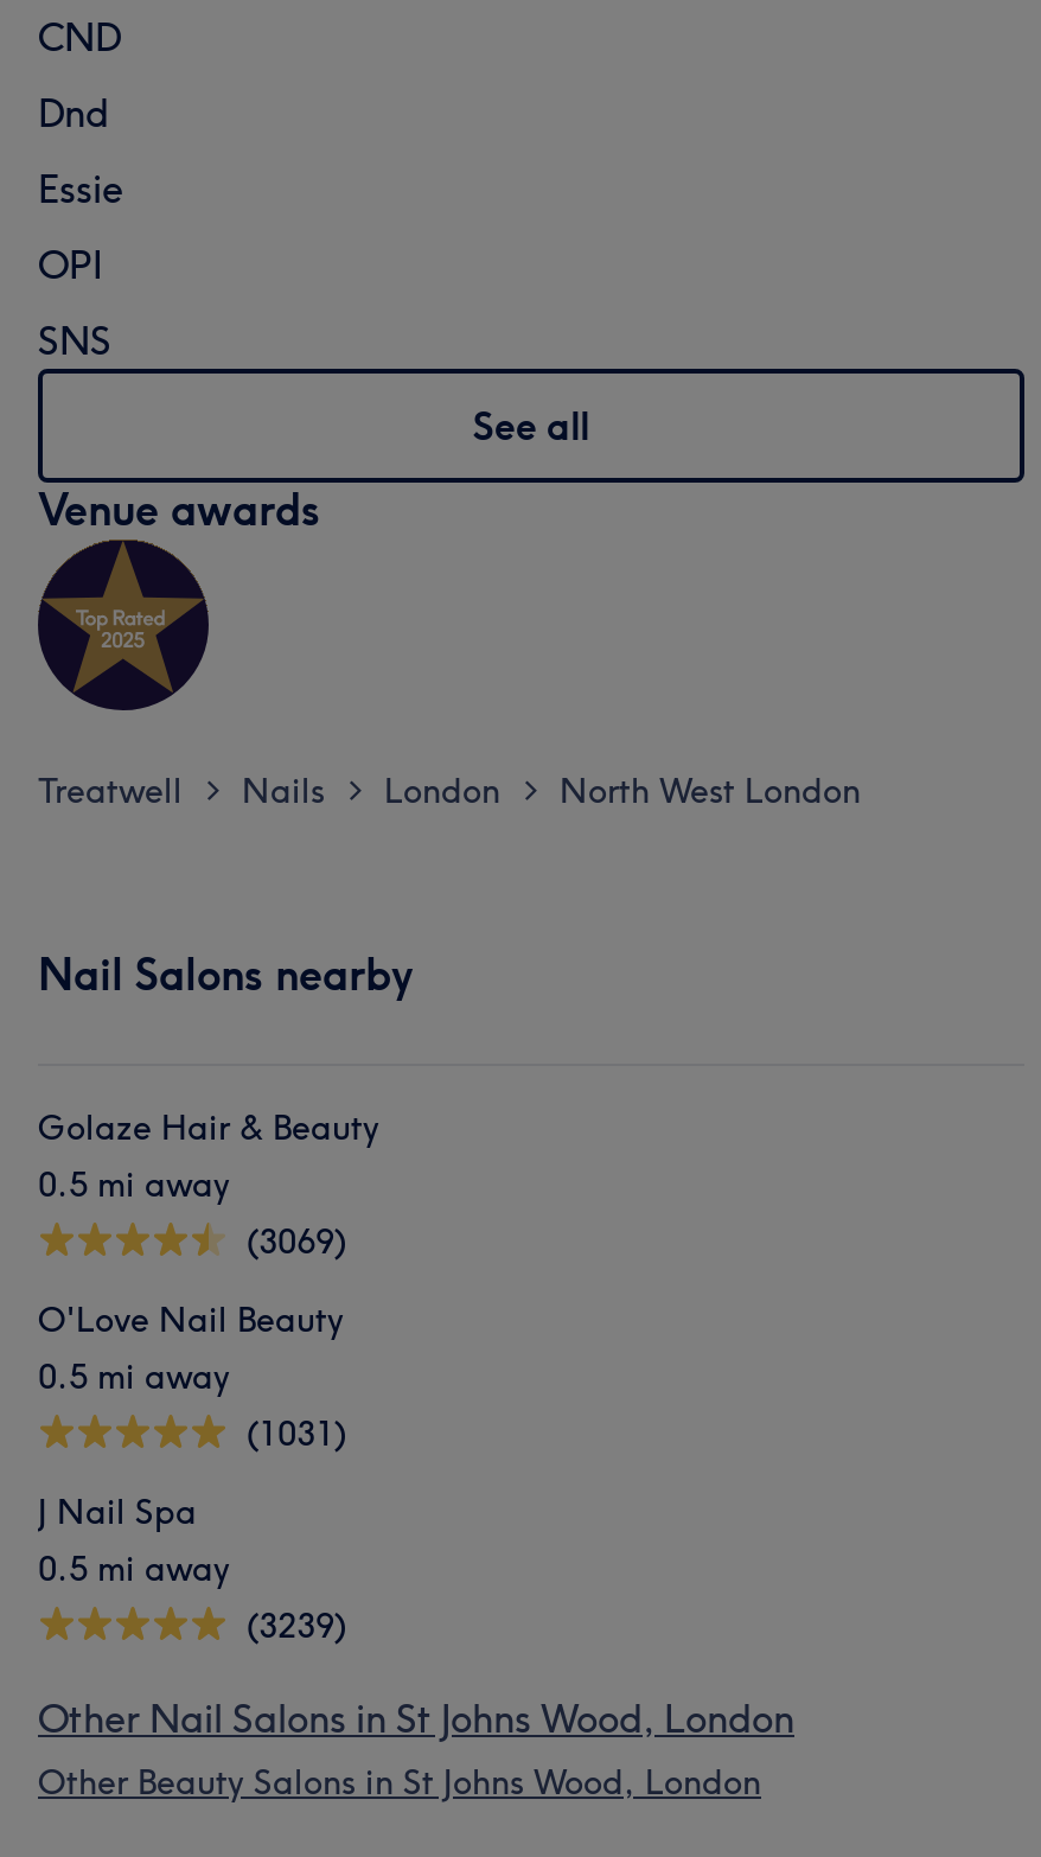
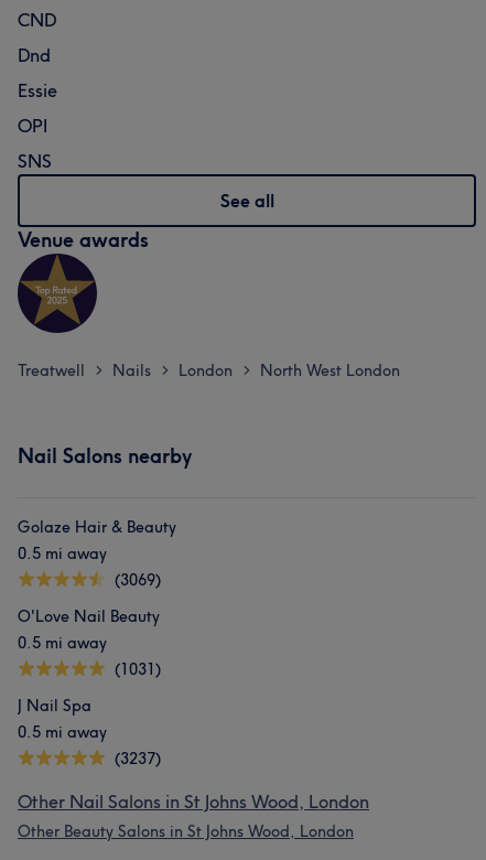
- (3239)
+ (3237)
